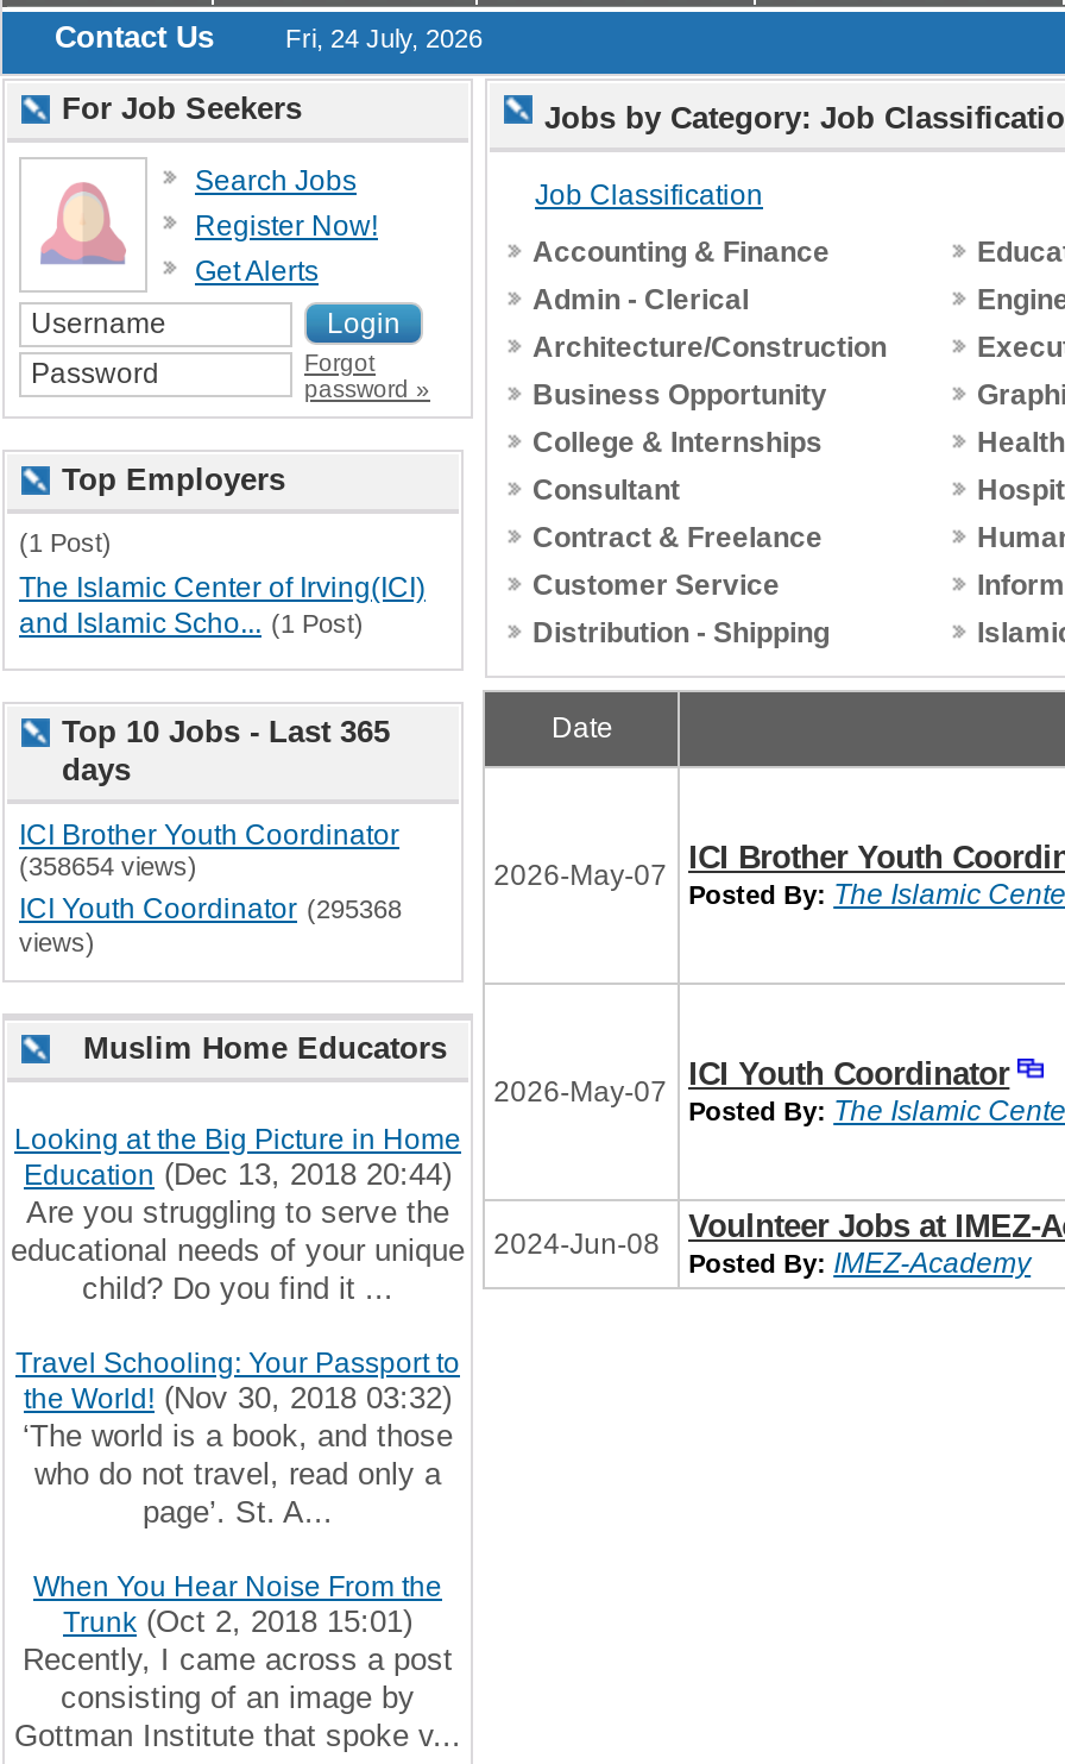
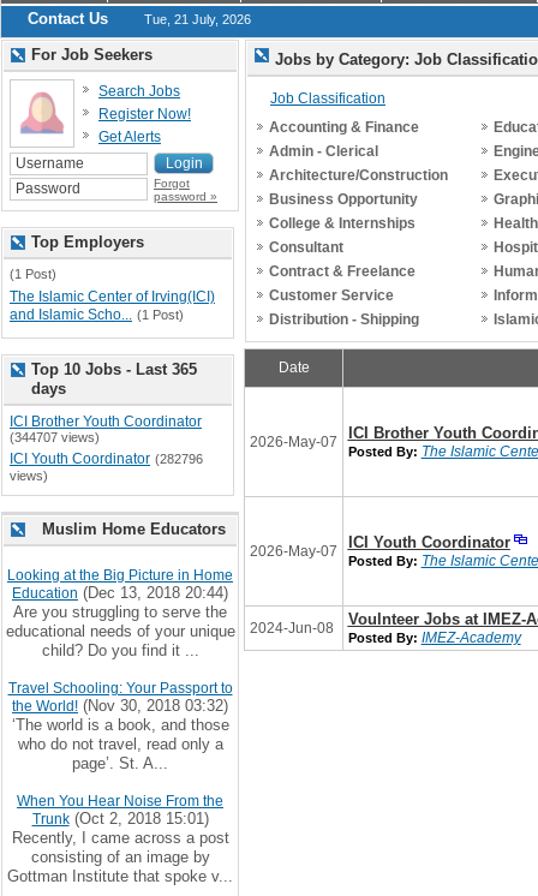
- Fri, 24 July, 2026
+ Tue, 21 July, 2026

- (358654 views)
+ (344707 views)

- ICI Youth Coordinator (295368
+ ICI Youth Coordinator (282796
